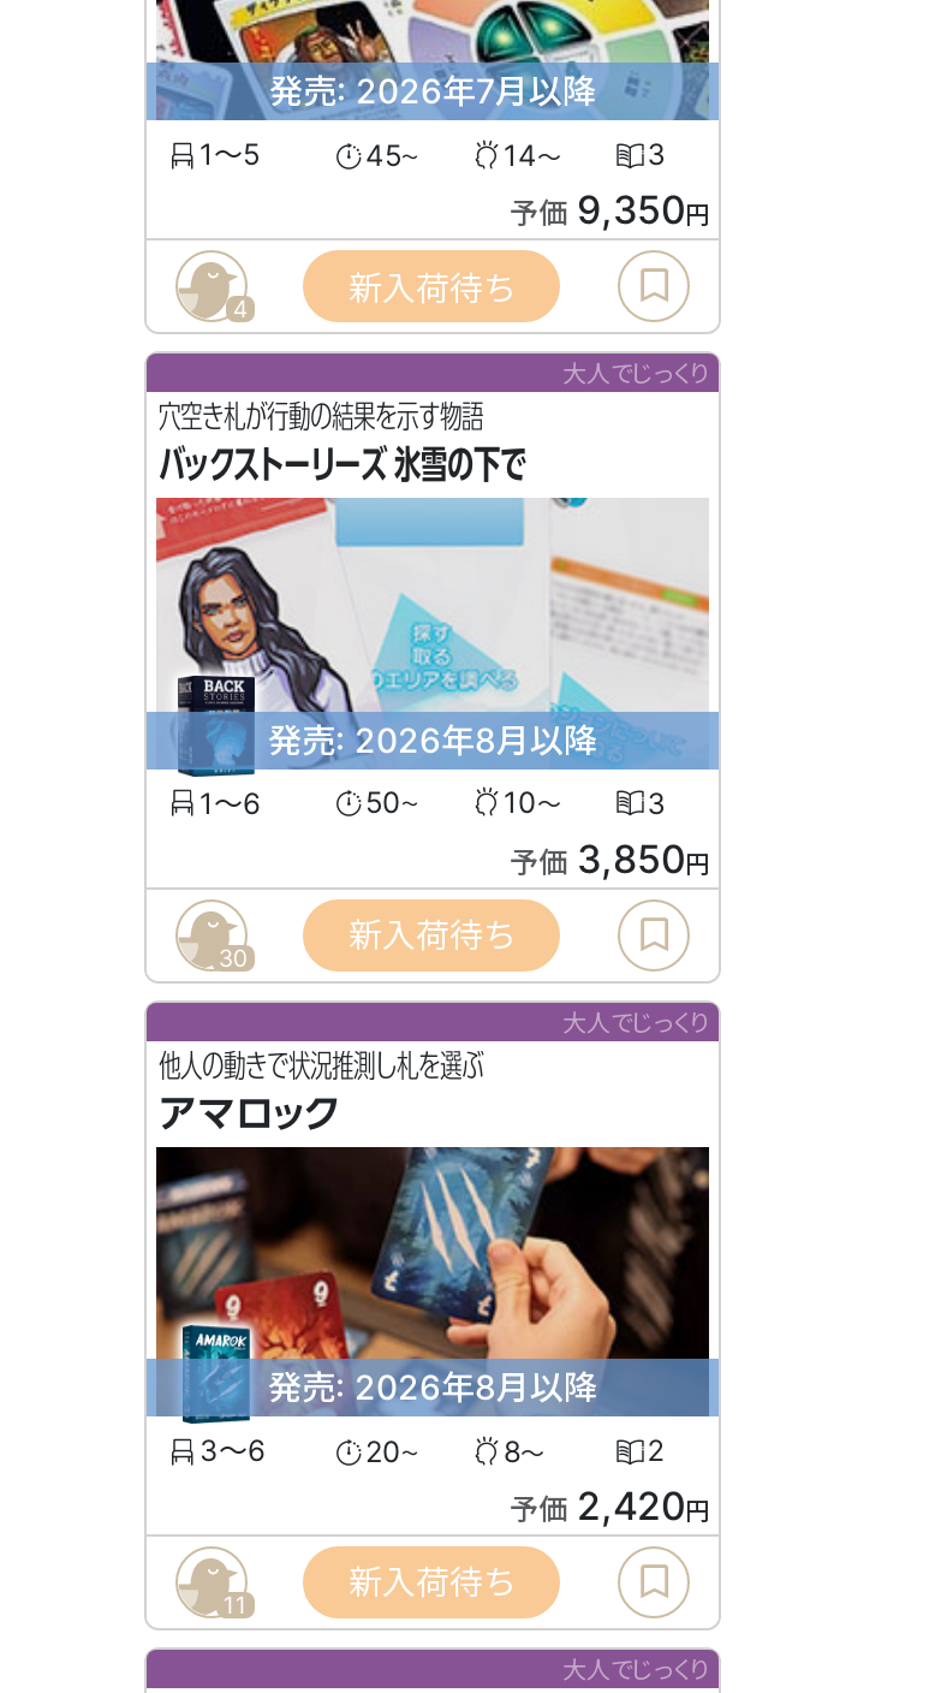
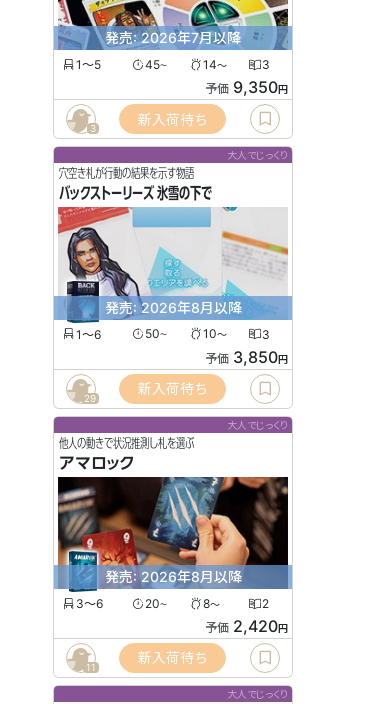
- 4
+ 3

- 30
+ 29
